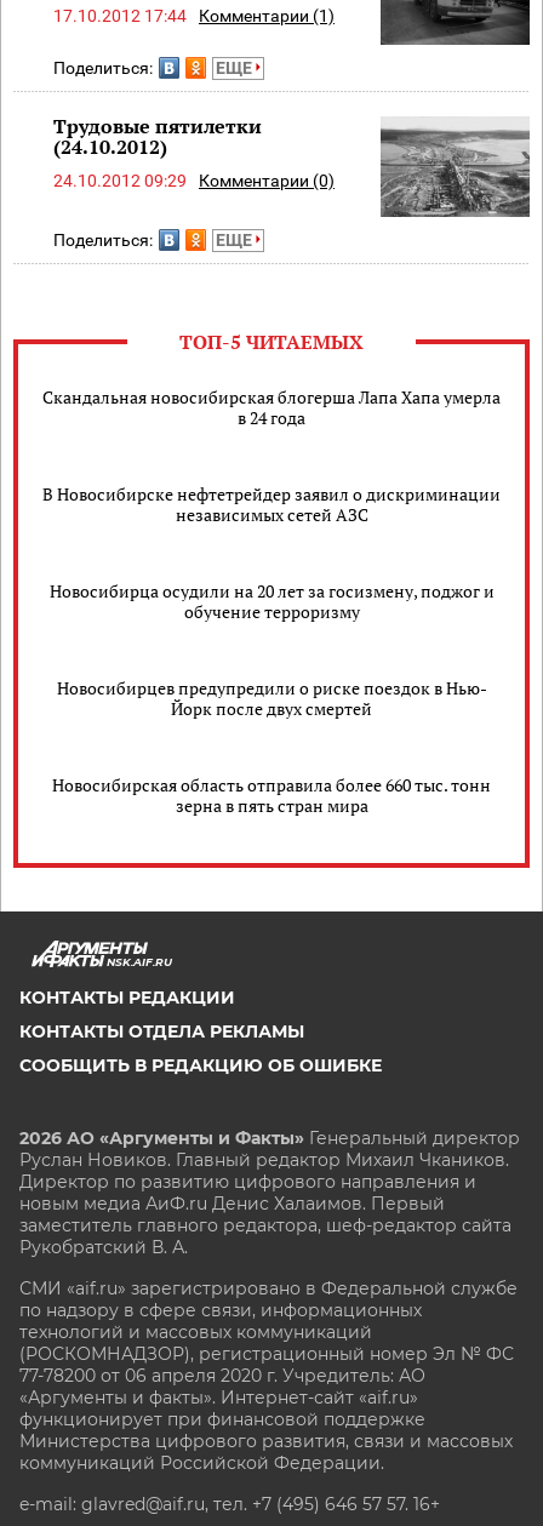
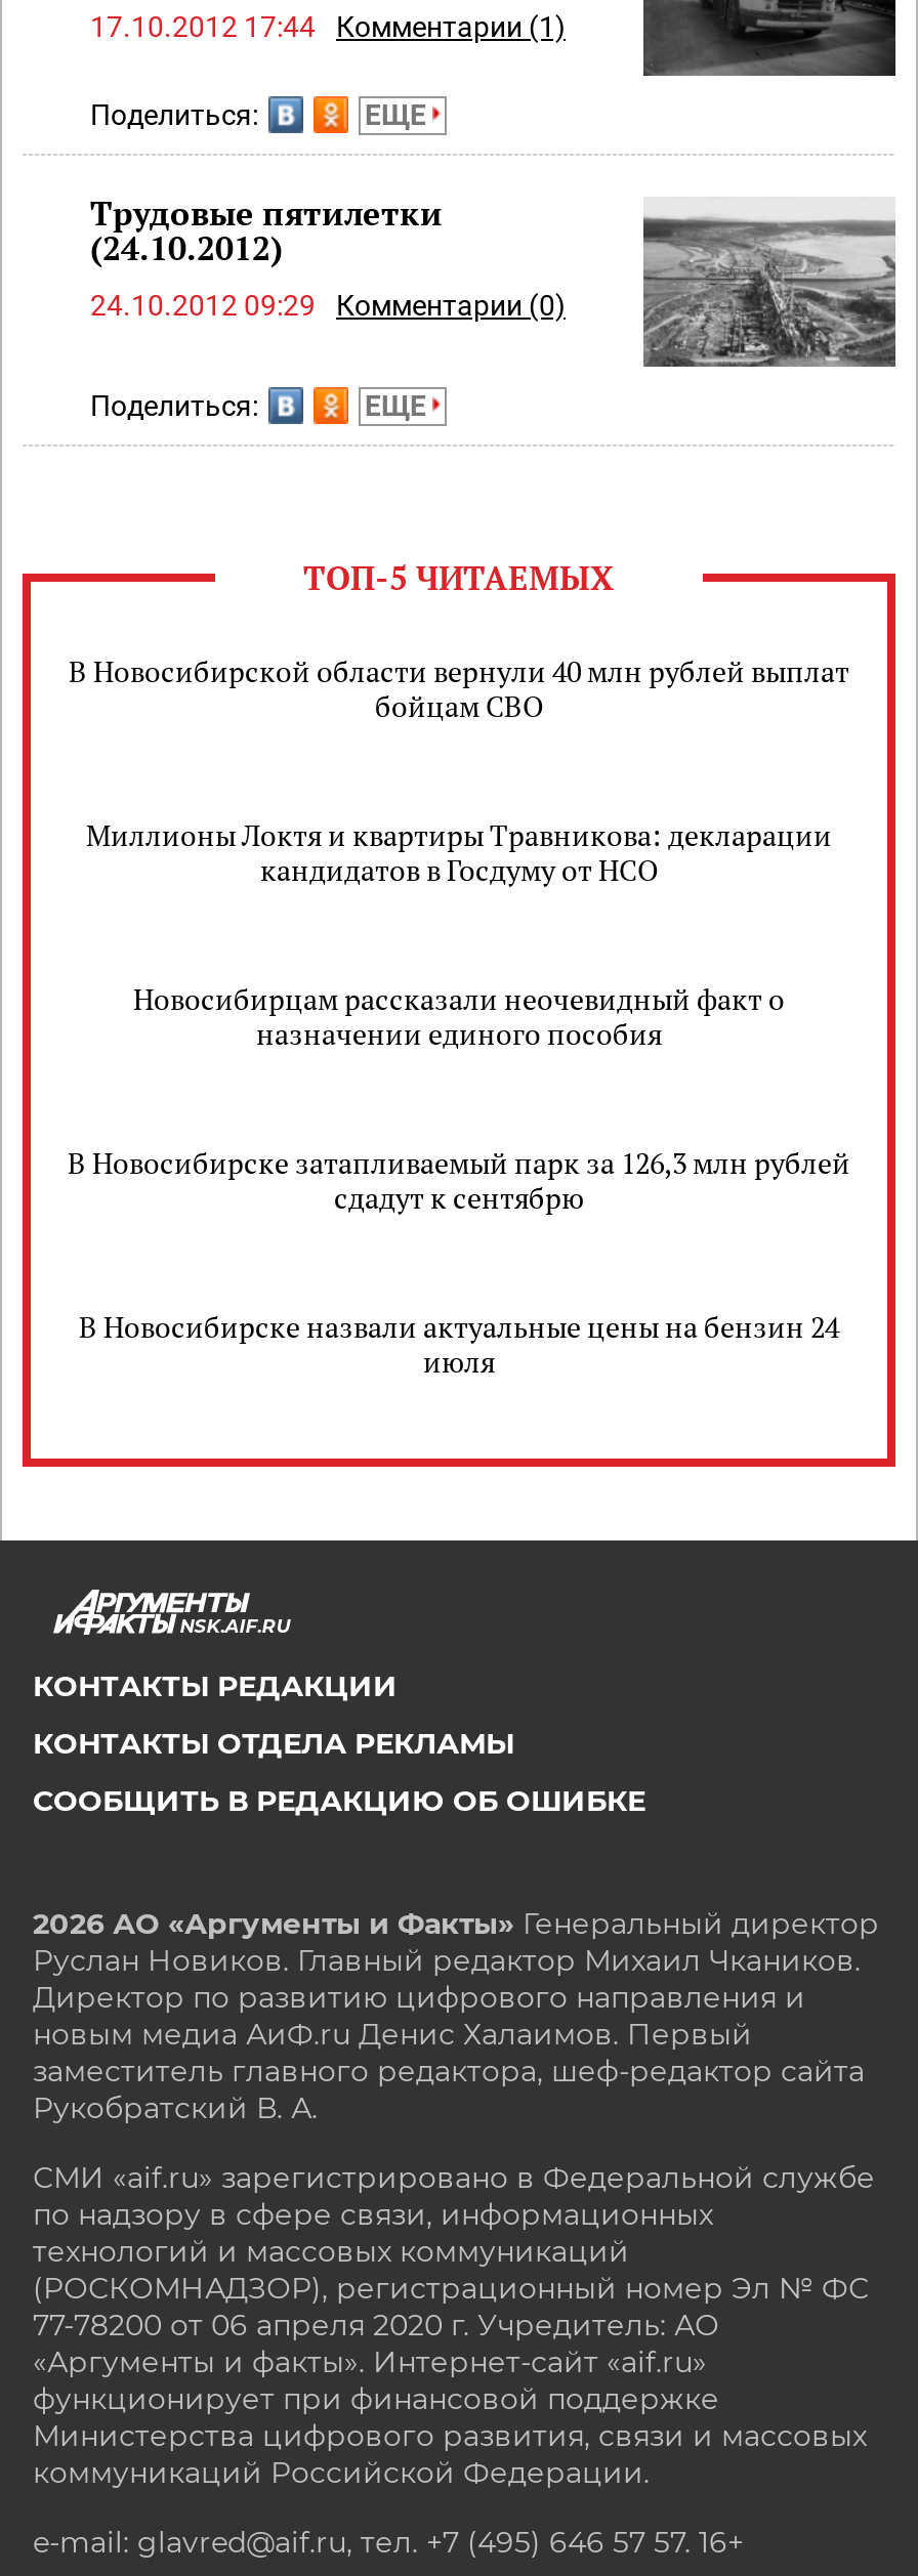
- Скандальная новосибирская блогерша Лапа Хапа умерла
- в 24 года
+ В Новосибирской области вернули 40 млн рублей выплат
+ бойцам СВО

- В Новосибирске нефтетрейдер заявил о дискриминации
- независимых сетей АЗС
+ Миллионы Локтя и квартиры Травникова: декларации
+ кандидатов в Госдуму от НСО

- Новосибирца осудили на 20 лет за госизмену, поджог и
- обучение терроризму
+ Новосибирцам рассказали неочевидный факт о
+ назначении единого пособия

- Новосибирцев предупредили о риске поездок в Нью-
- Йорк после двух смертей
+ В Новосибирске затапливаемый парк за 126,3 млн рублей
+ сдадут к сентябрю

- Новосибирская область отправила более 660 тыс. тонн
- зерна в пять стран мира
+ В Новосибирске назвали актуальные цены на бензин 24
+ июля
